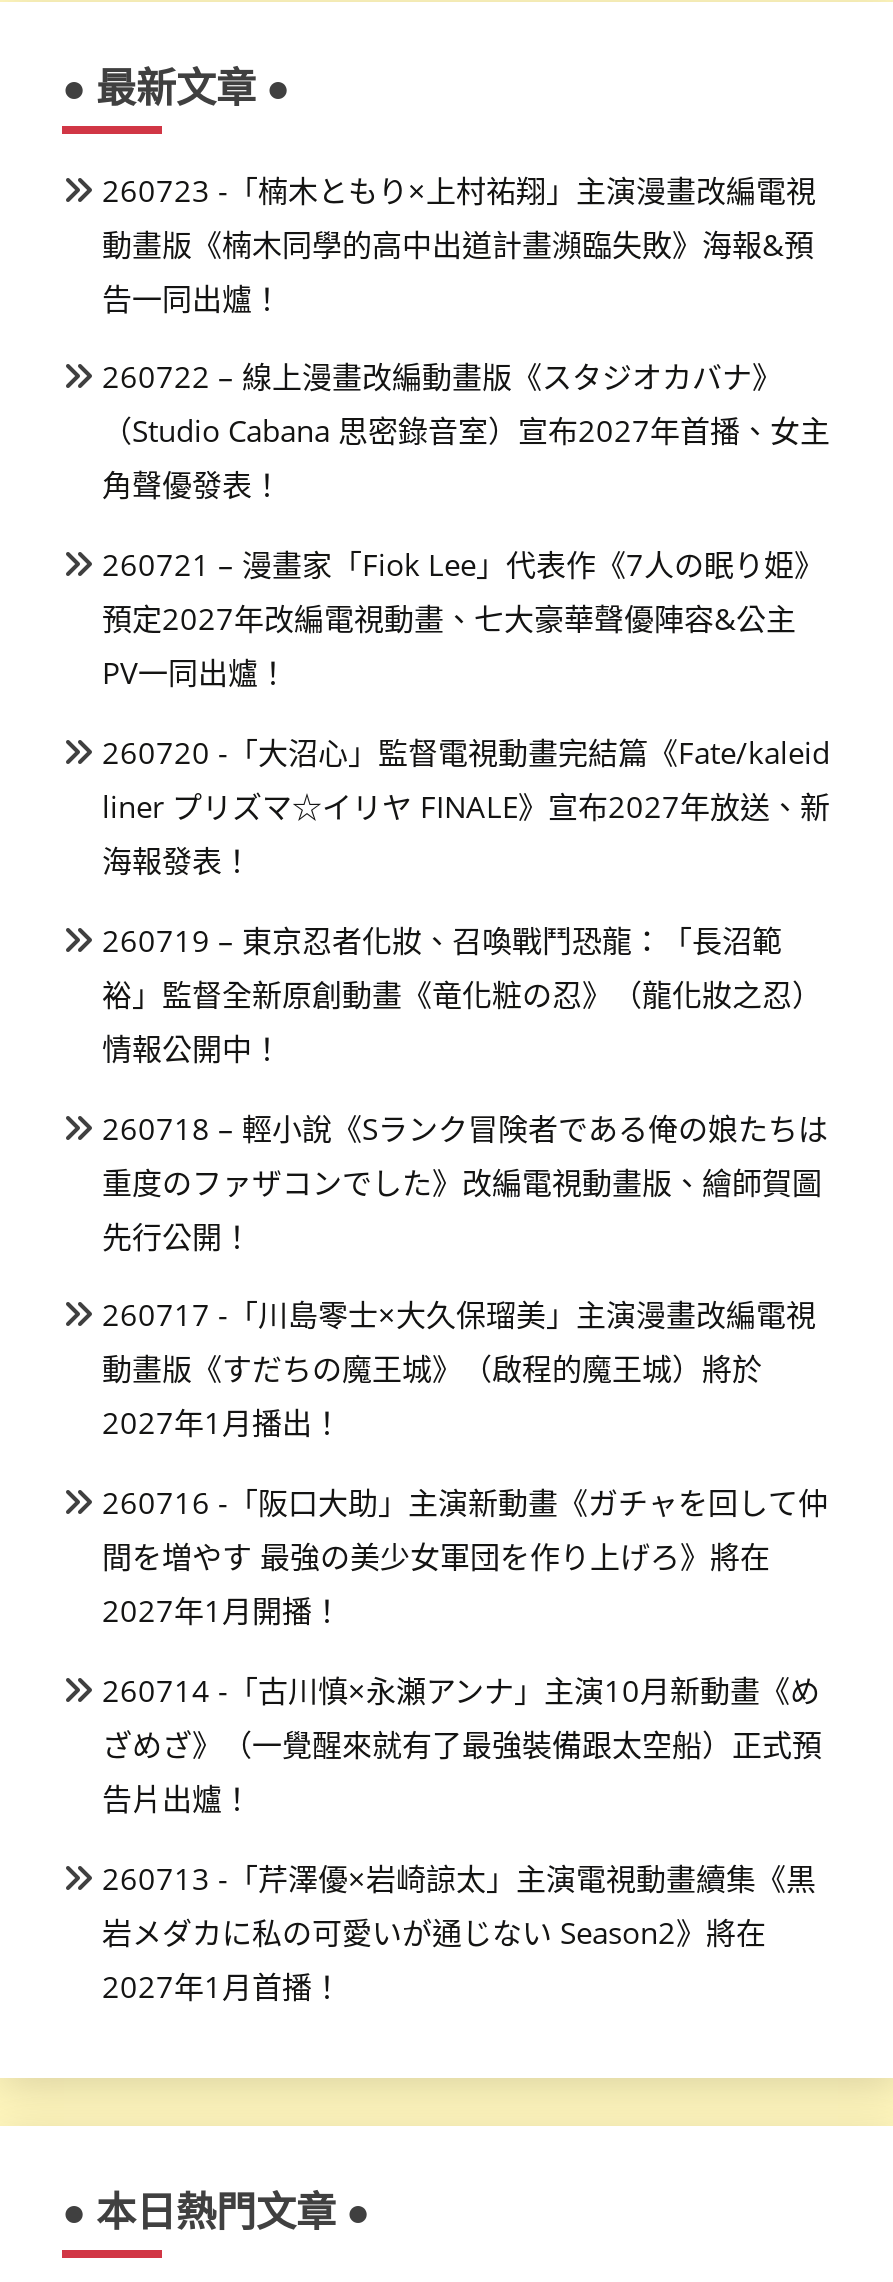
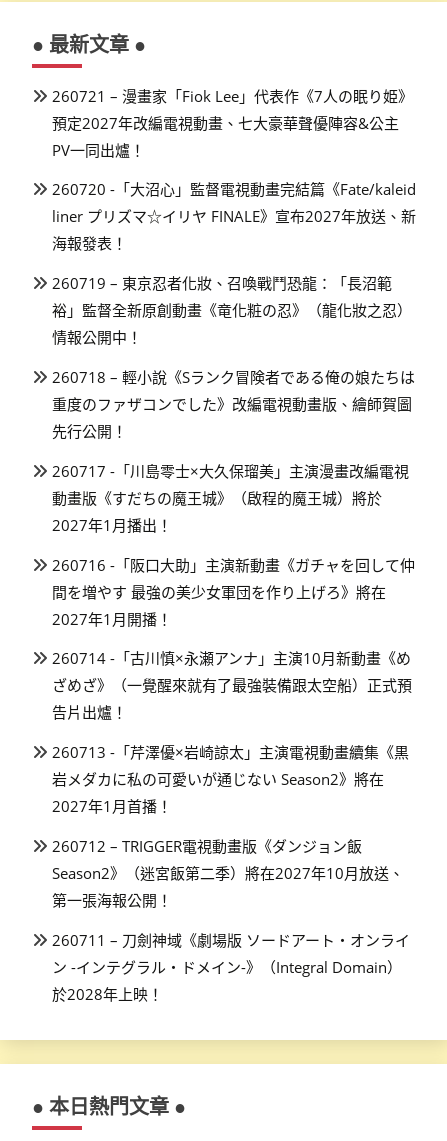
- 260723 -「楠木ともり×上村祐翔」主演漫畫改編電視
- 動畫版《楠木同學的高中出道計畫瀕臨失敗》海報&預
- 告一同出爐！
- 260722 – 線上漫畫改編動畫版《スタジオカバナ》
- （Studio Cabana 思密錄音室）宣布2027年首播、女主
- 角聲優發表！

moved up: 260721 – 漫畫家「Fiok Lee」代表作《7人の眠り姫》 | 預定2027年改編電視動畫、七大豪華聲優陣容&公主 | PV一同出爐！ | ... | 岩メダカに私の可愛いが通じない Season2》將在 | 2027年1月首播！

+ 260712 – TRIGGER電視動畫版《ダンジョン飯
+ Season2》（迷宮飯第二季）將在2027年10月放送、
+ 第一張海報公開！
+ 260711 – 刀劍神域《劇場版 ソードアート・オンライ
+ ン -インテグラル・ドメイン-》（Integral Domain）
+ 於2028年上映！
